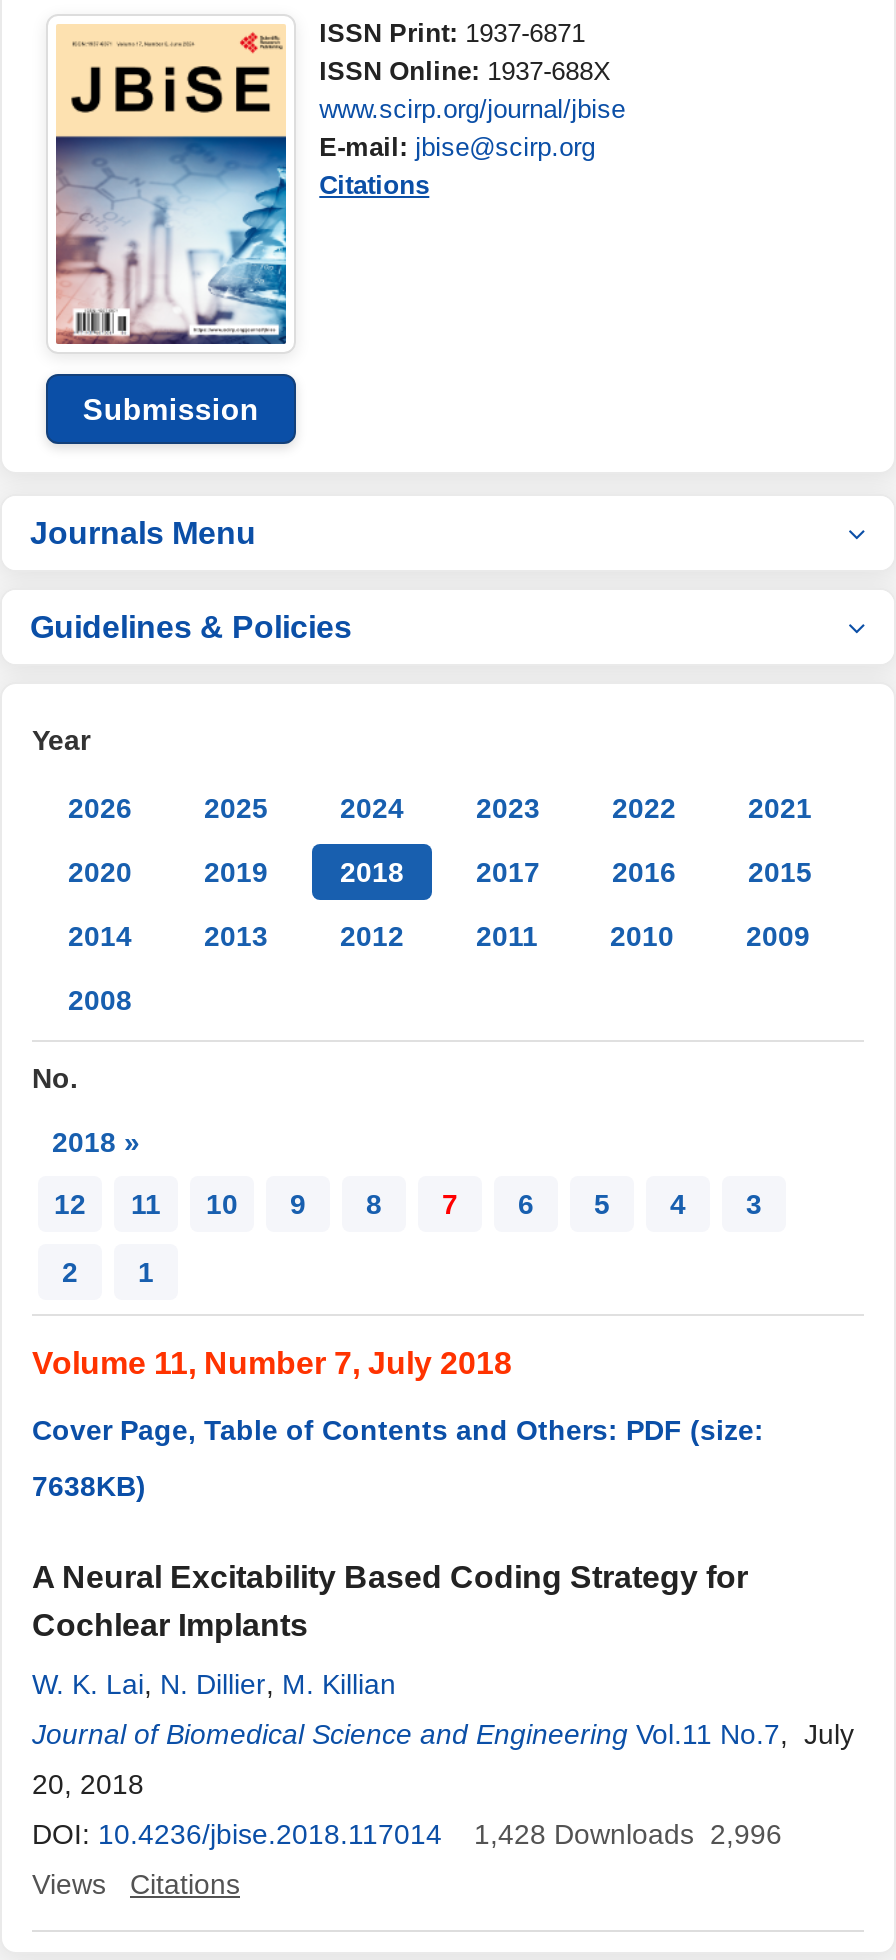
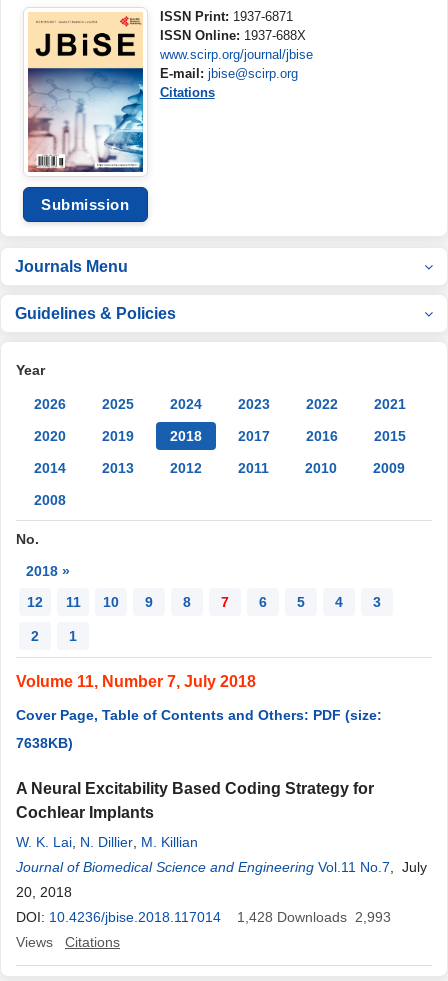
- DOI: 10.4236/jbise.2018.117014 1,428 Downloads 2,996
+ DOI: 10.4236/jbise.2018.117014 1,428 Downloads 2,993
